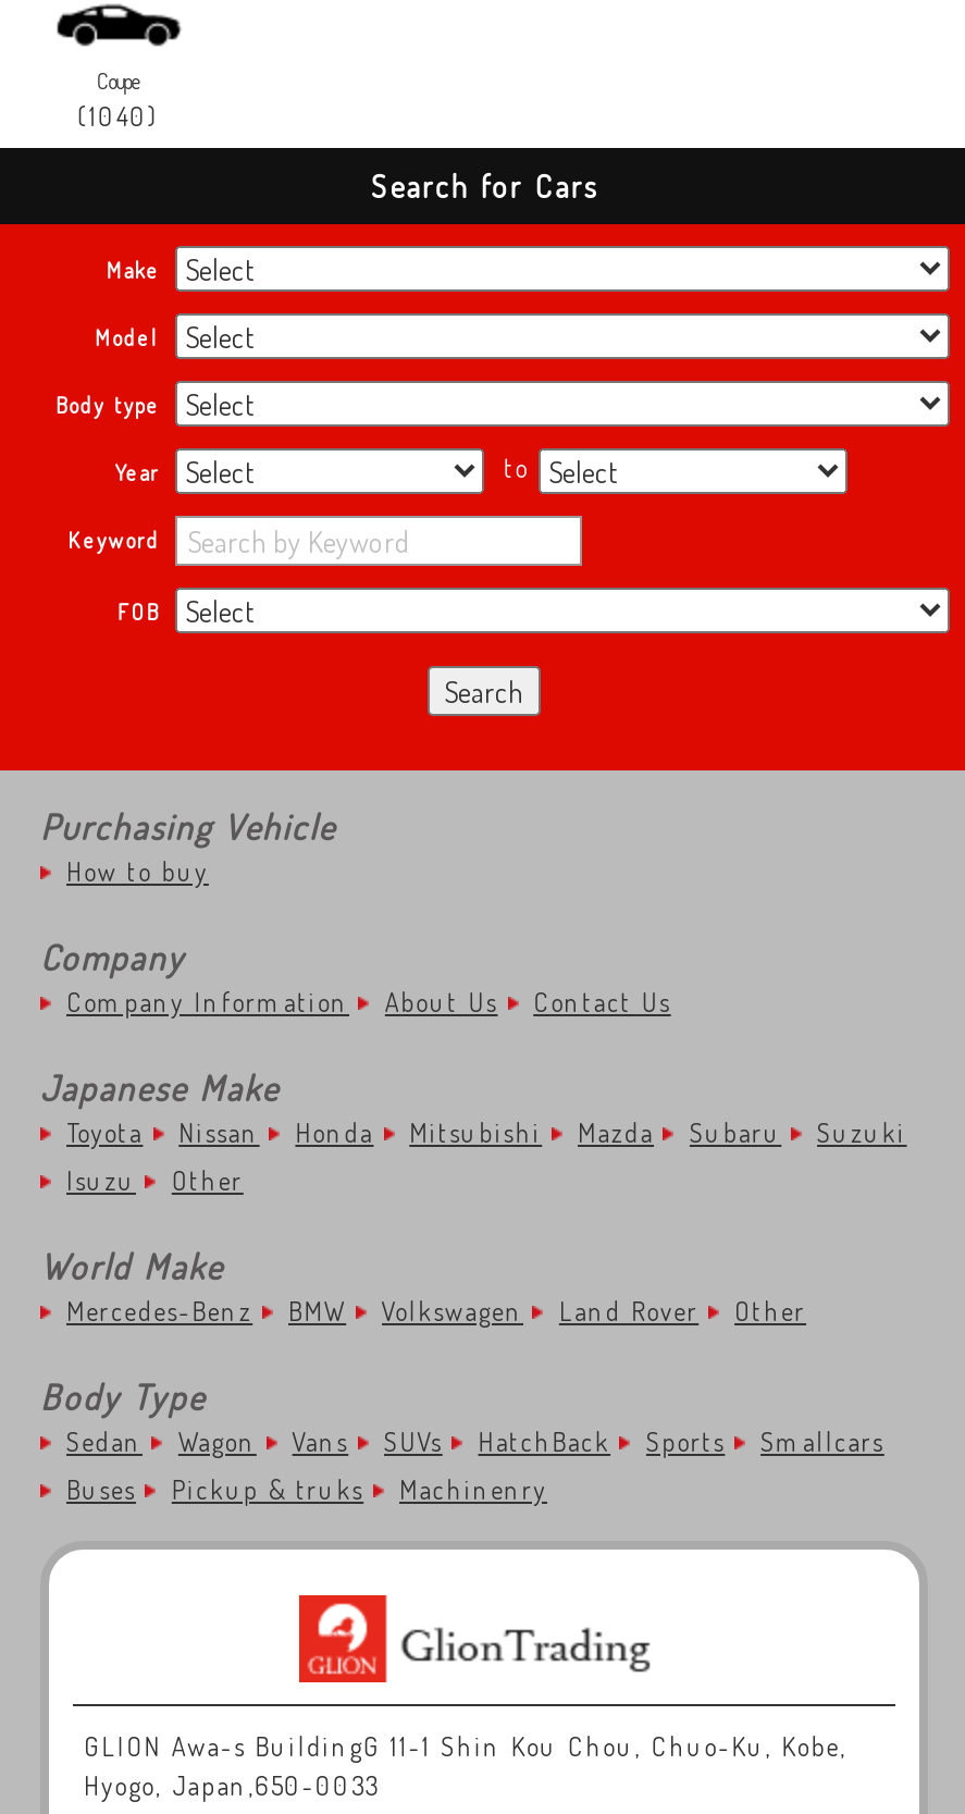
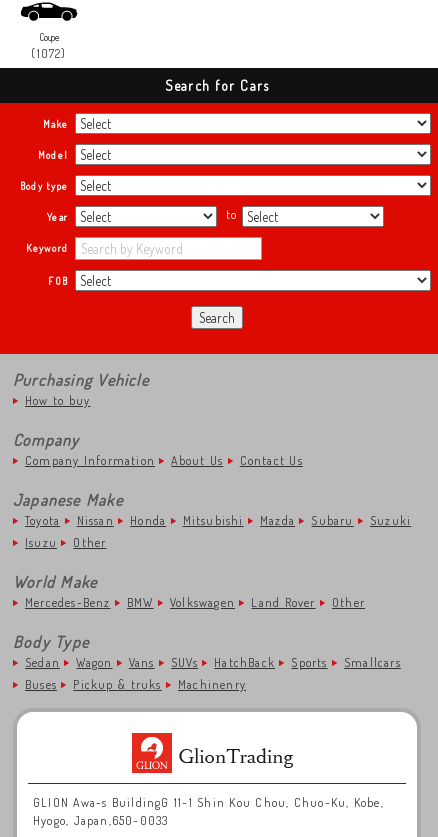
- (1040)
+ (1072)
